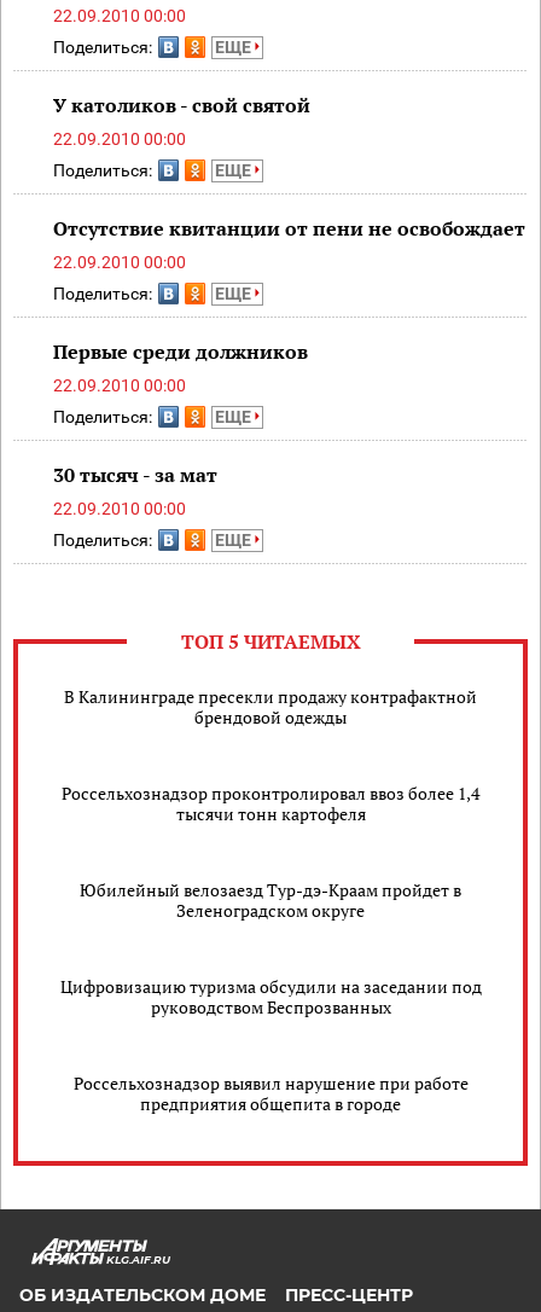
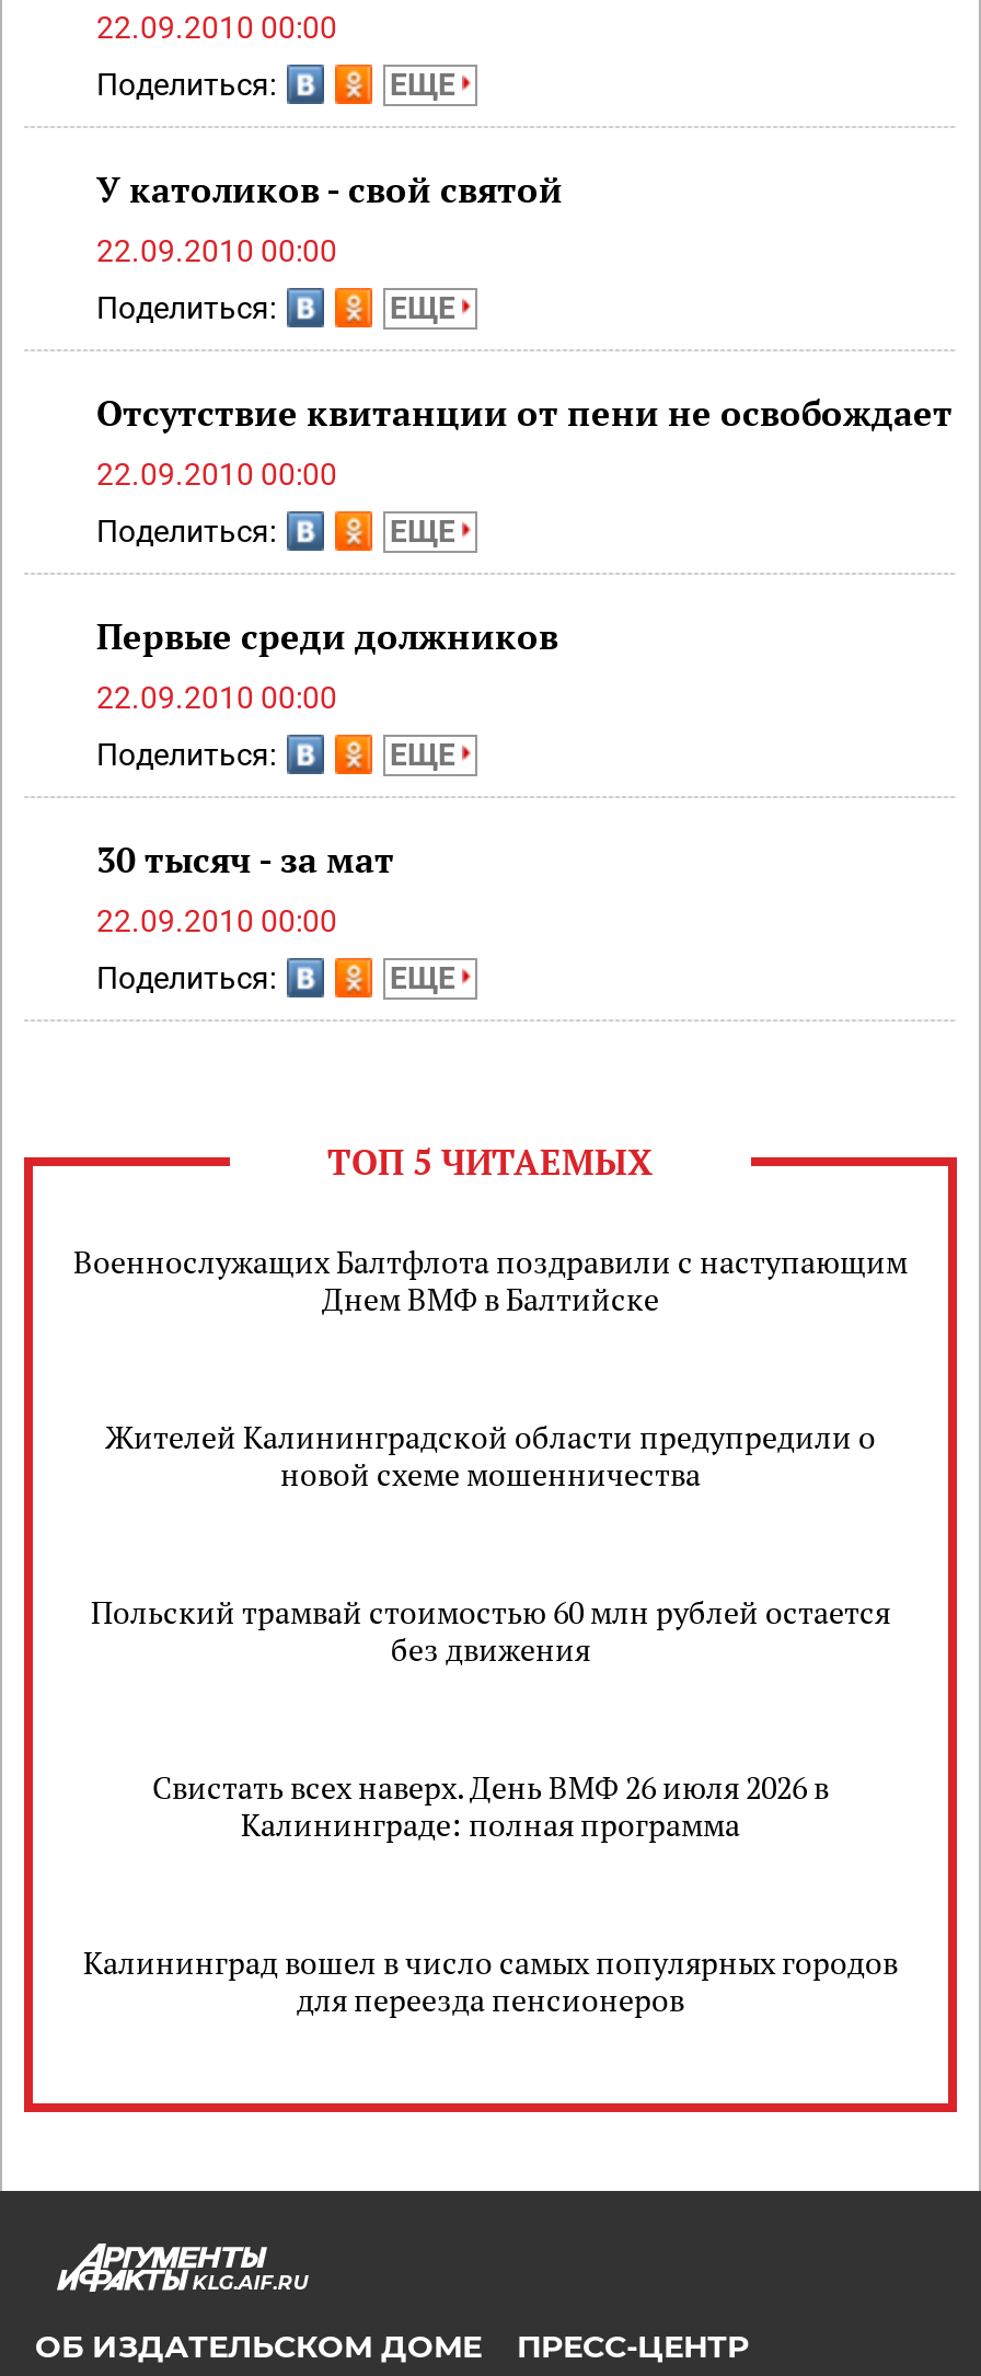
- В Калининграде пресекли продажу контрафактной
- брендовой одежды
+ Военнослужащих Балтфлота поздравили с наступающим
+ Днем ВМФ в Балтийске

- Россельхознадзор проконтролировал ввоз более 1,4
- тысячи тонн картофеля
+ Жителей Калининградской области предупредили о
+ новой схеме мошенничества

- Юбилейный велозаезд Тур-дэ-Краам пройдет в
- Зеленоградском округе
+ Польский трамвай стоимостью 60 млн рублей остается
+ без движения

- Цифровизацию туризма обсудили на заседании под
- руководством Беспрозванных
+ Свистать всех наверх. День ВМФ 26 июля 2026 в
+ Калининграде: полная программа

- Россельхознадзор выявил нарушение при работе
- предприятия общепита в городе
+ Калининград вошел в число самых популярных городов
+ для переезда пенсионеров
